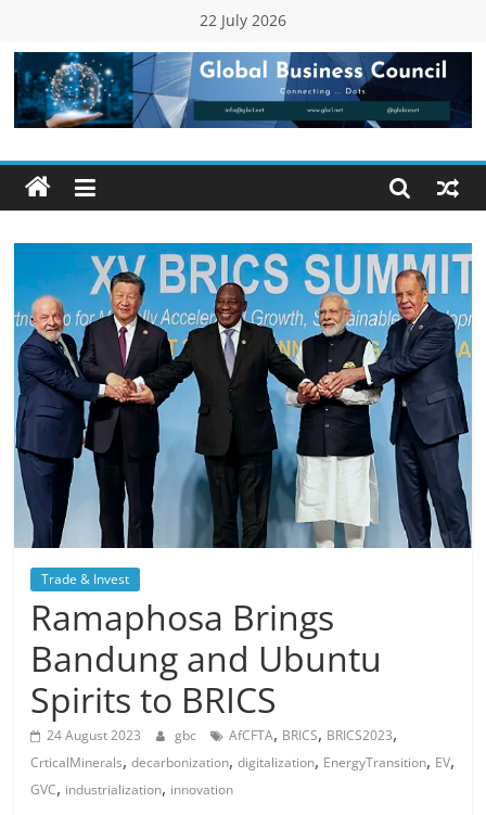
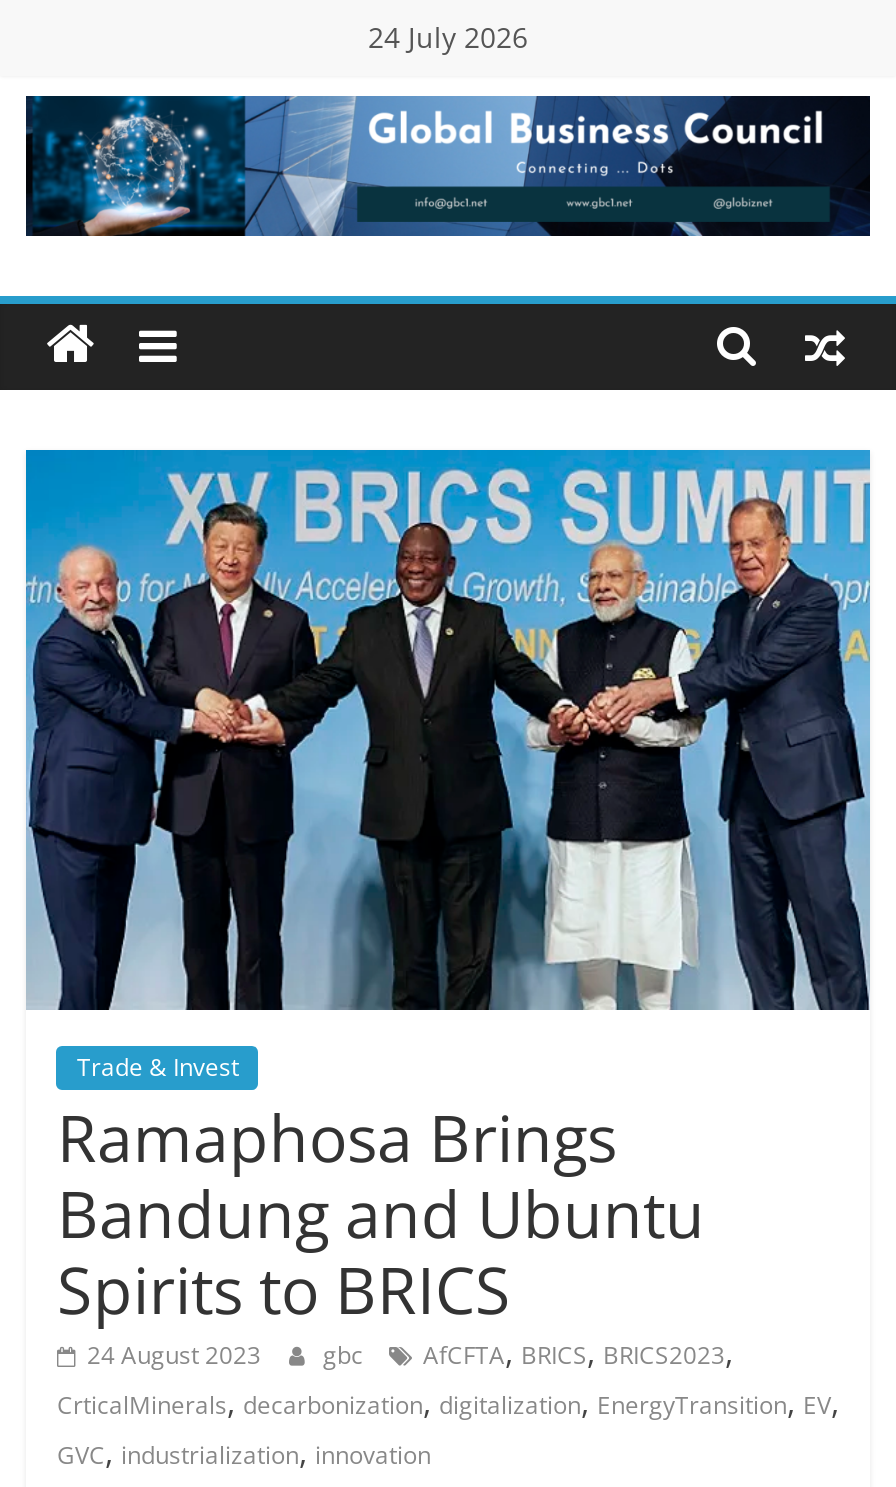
- 22 July 2026
+ 24 July 2026
